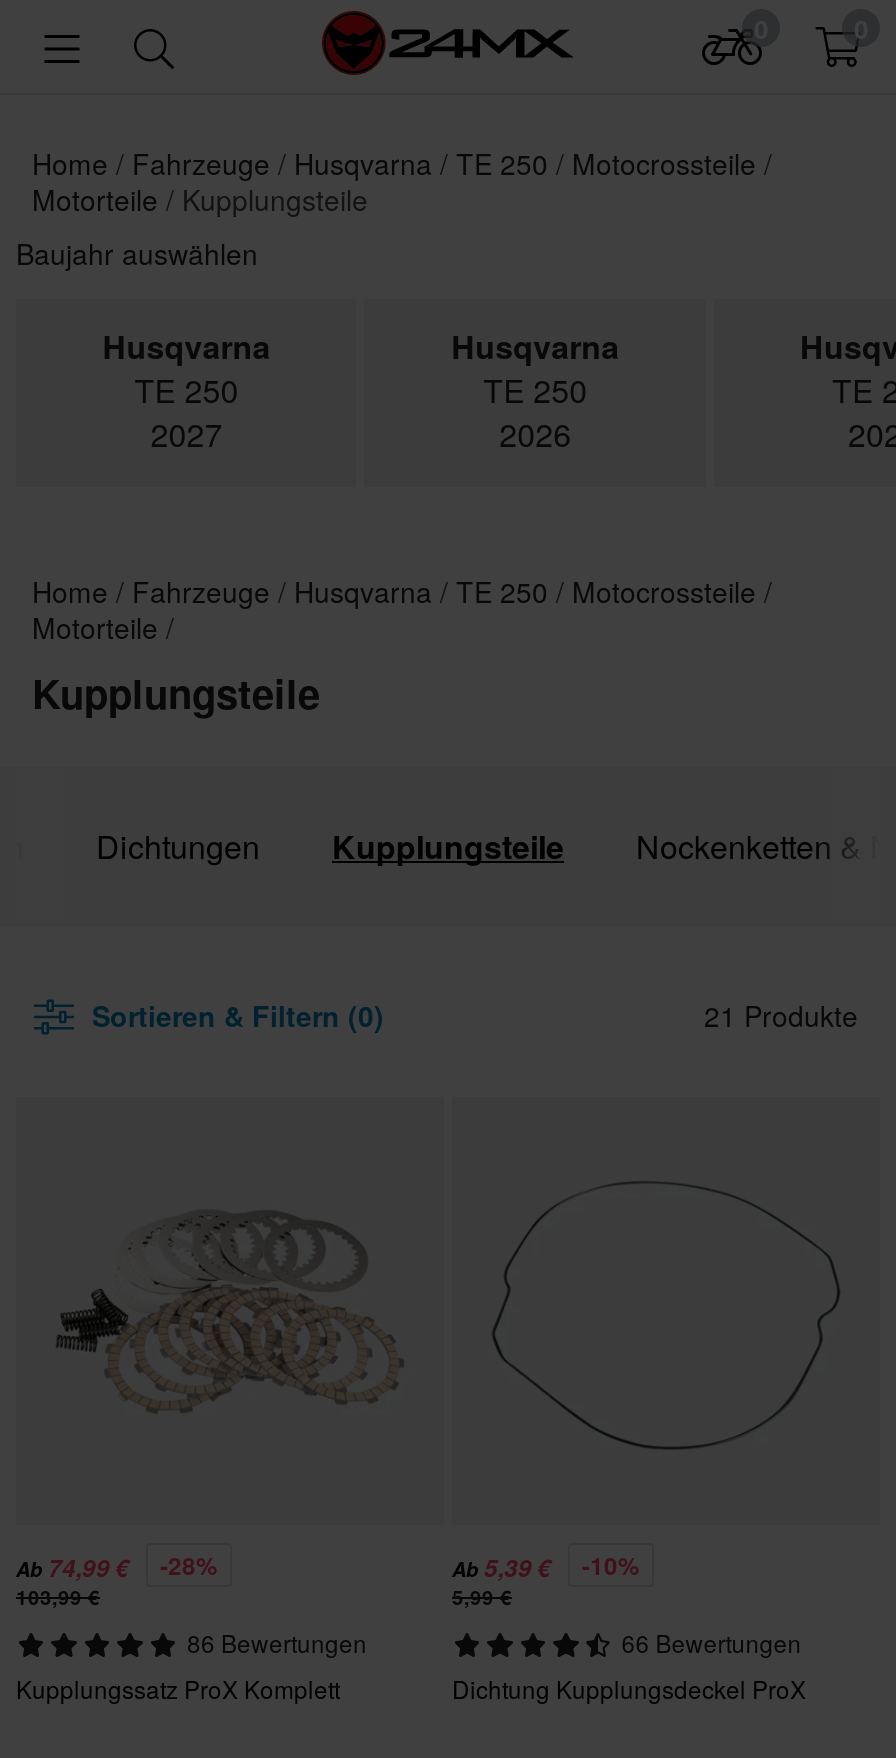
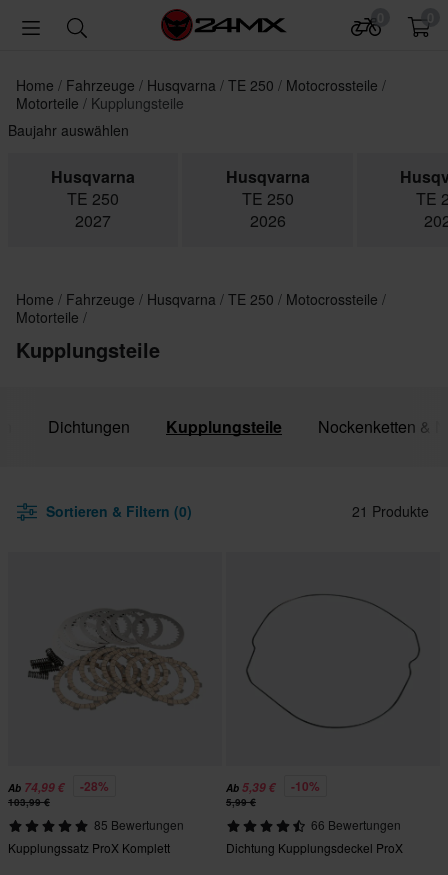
- 86 Bewertungen
+ 85 Bewertungen
